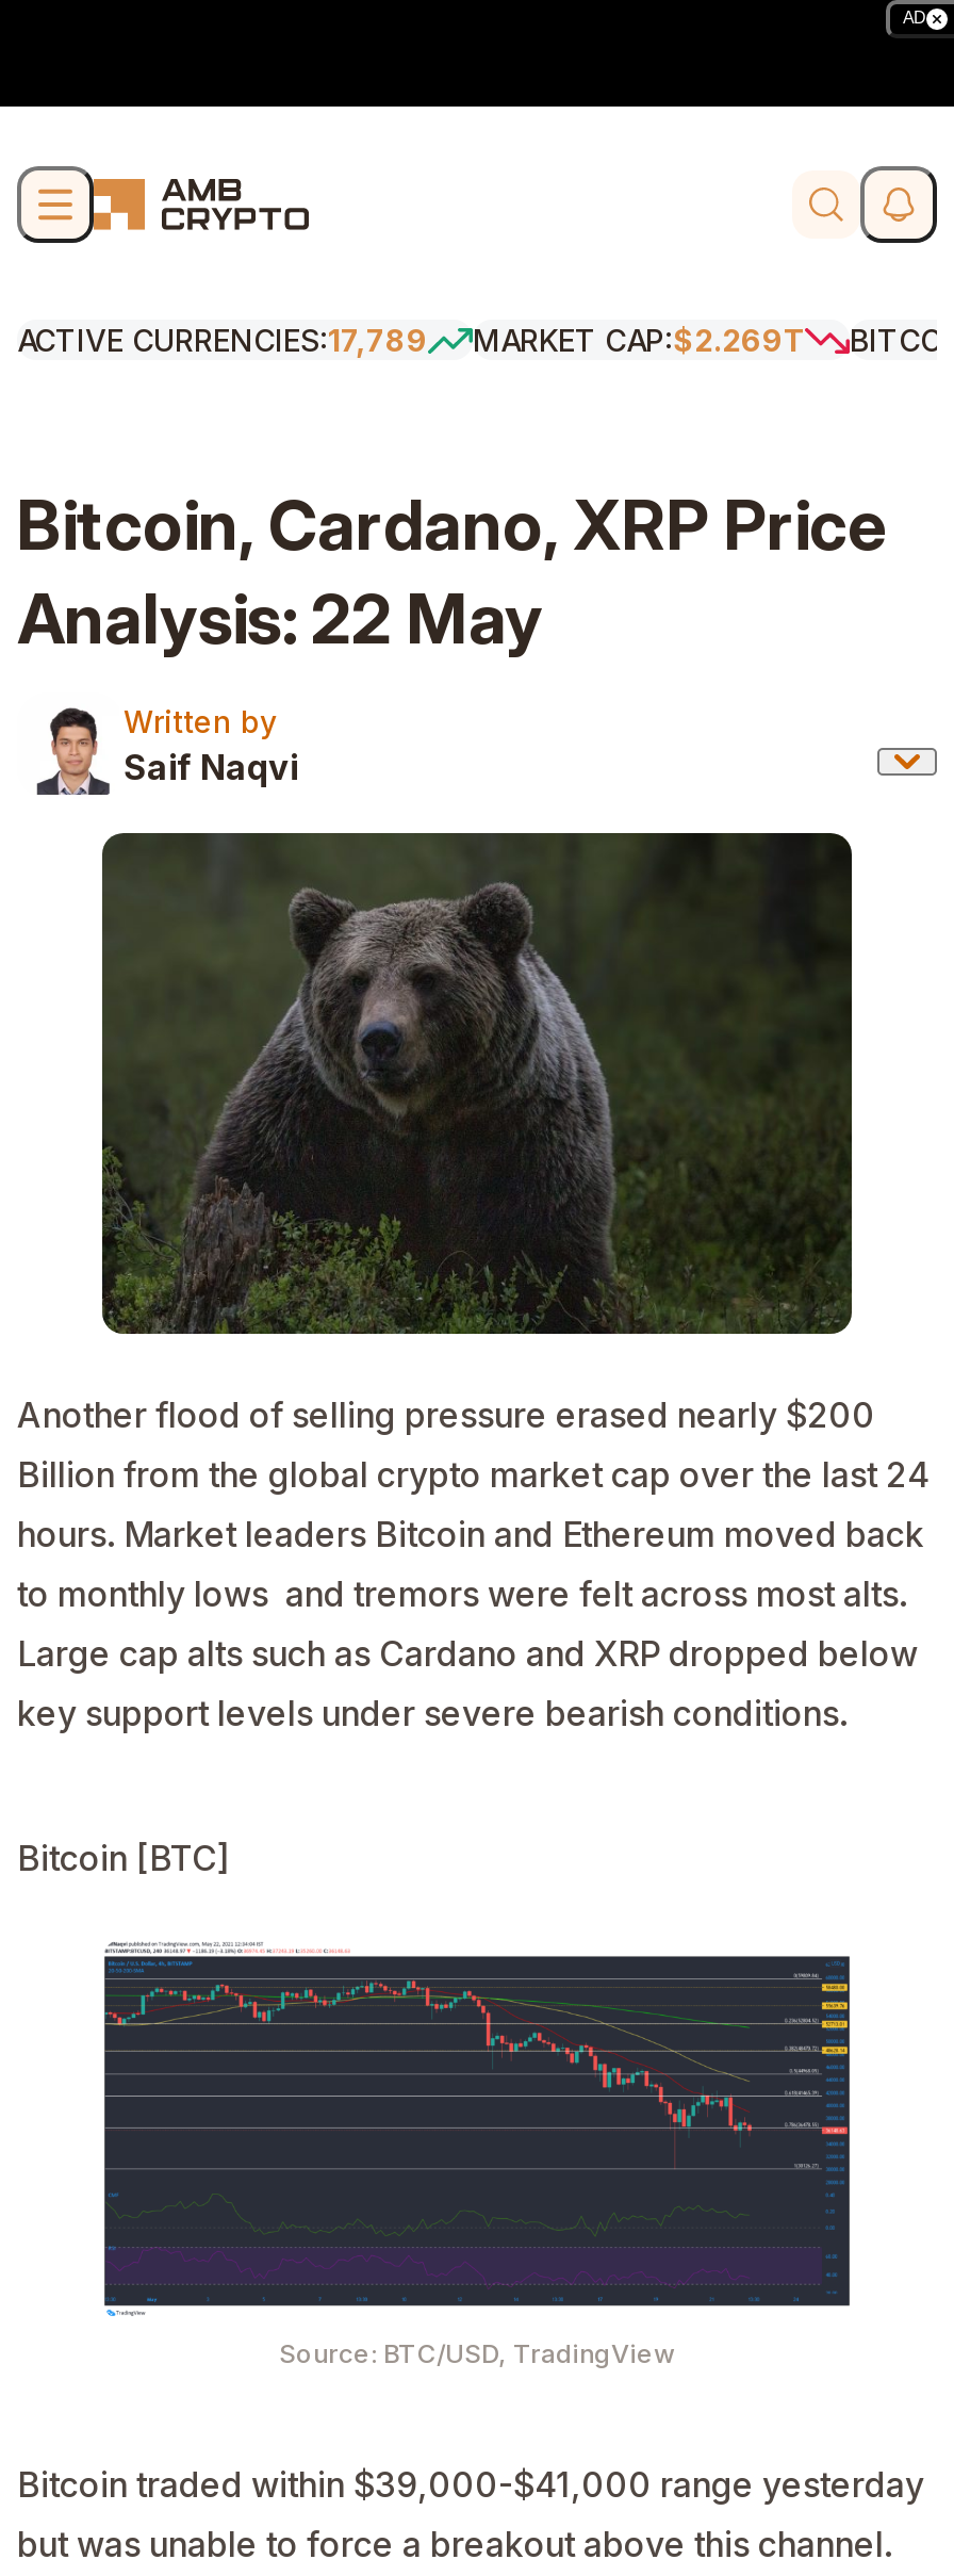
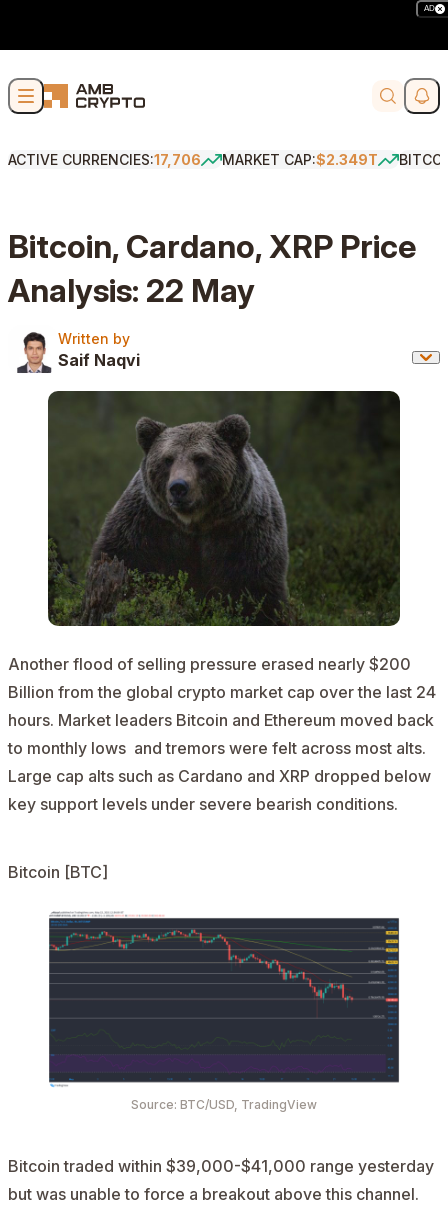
- ACTIVE CURRENCIES:17,789
+ ACTIVE CURRENCIES:17,706

- MARKET CAP:$2.269T
+ MARKET CAP:$2.349T
